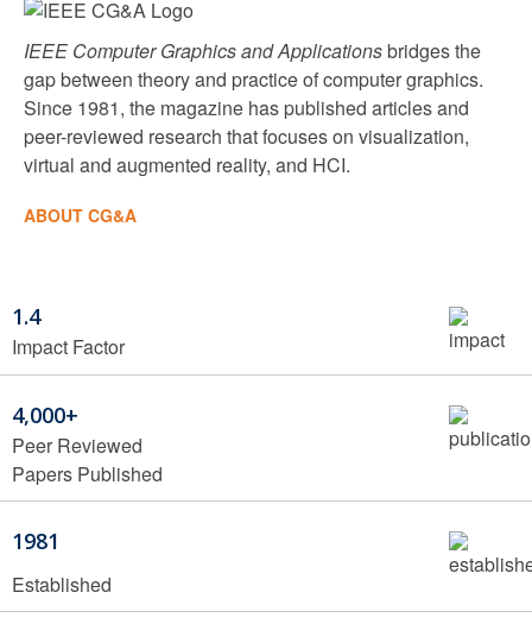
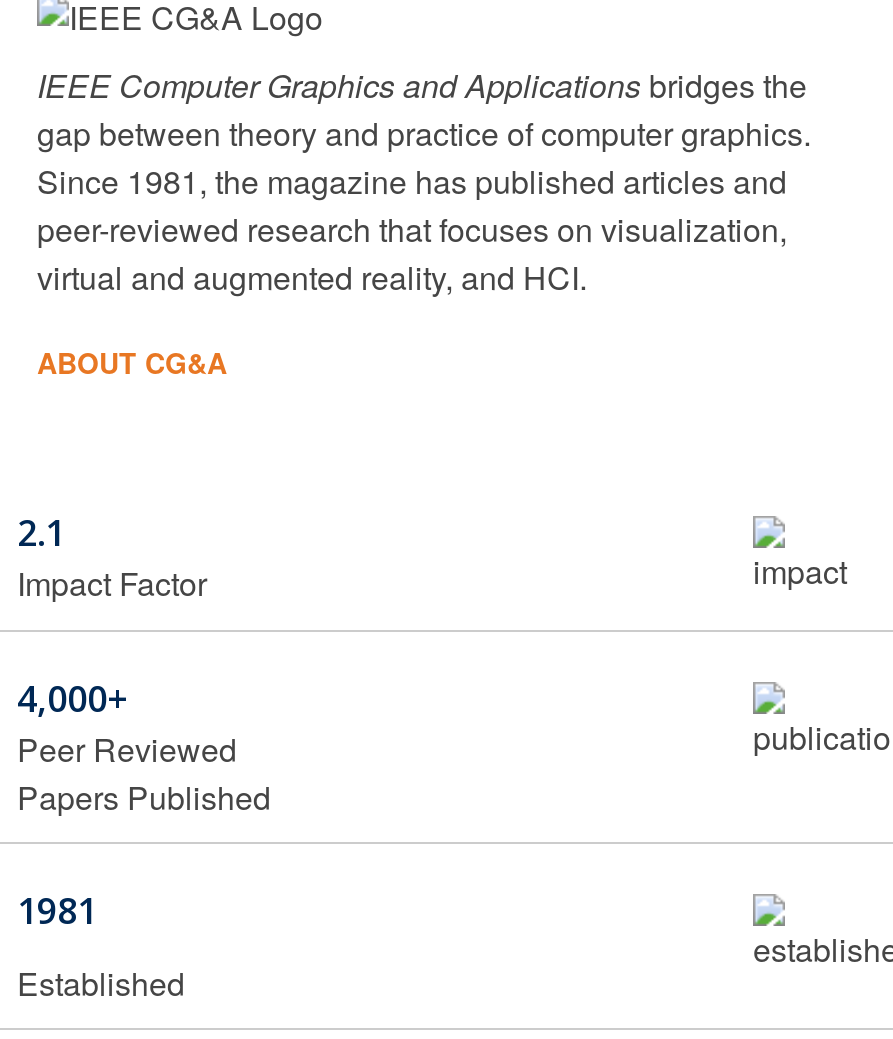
- 1.4
+ 2.1
